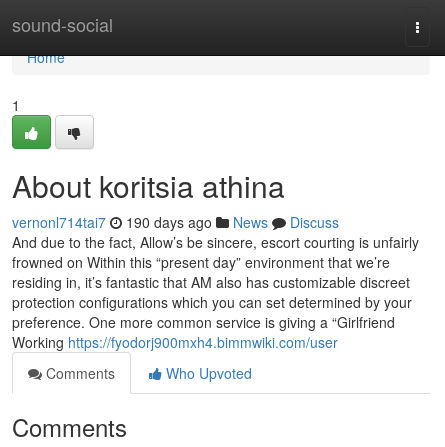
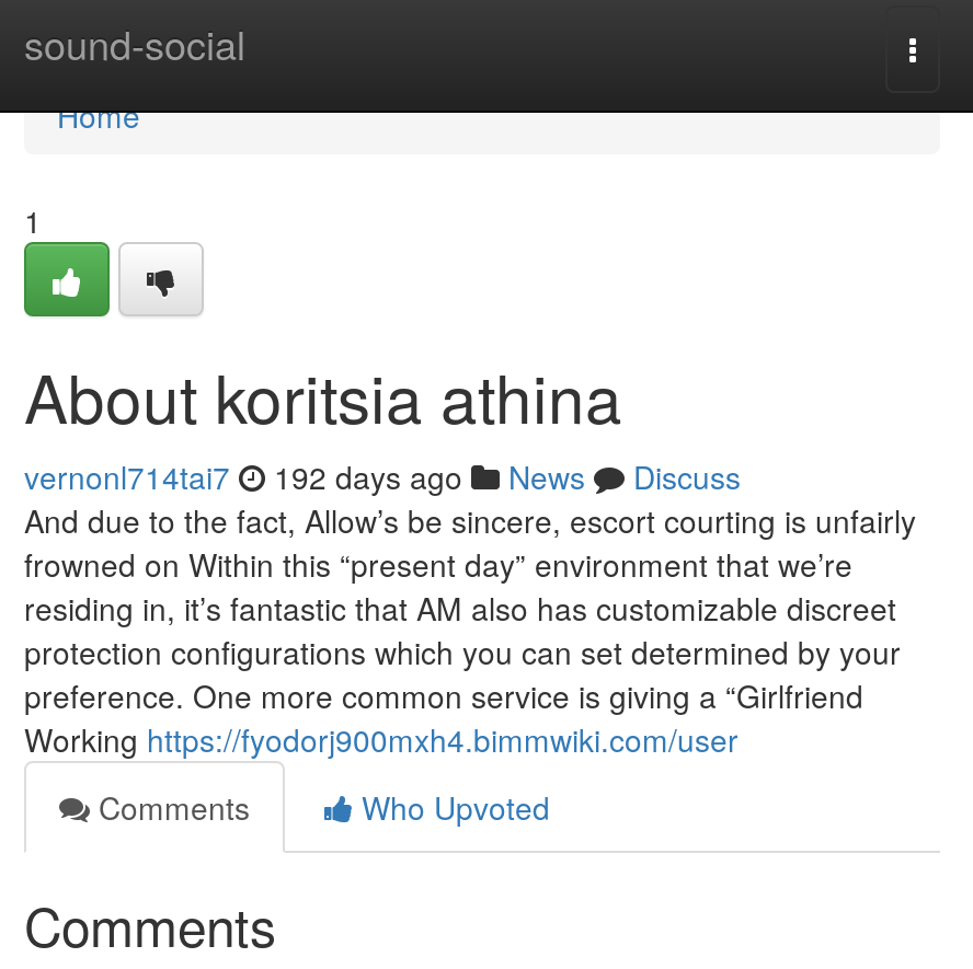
- vernonl714tai7 190 days ago News Discuss
+ vernonl714tai7 192 days ago News Discuss
